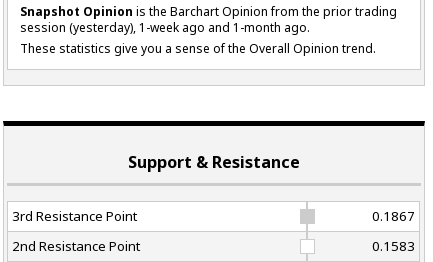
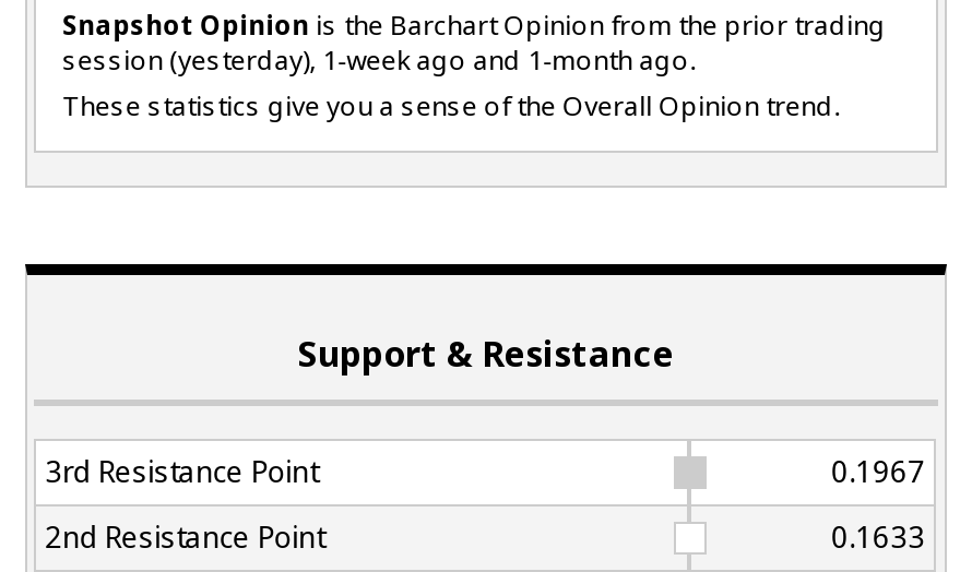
- 0.1867
+ 0.1967

- 0.1583
+ 0.1633
